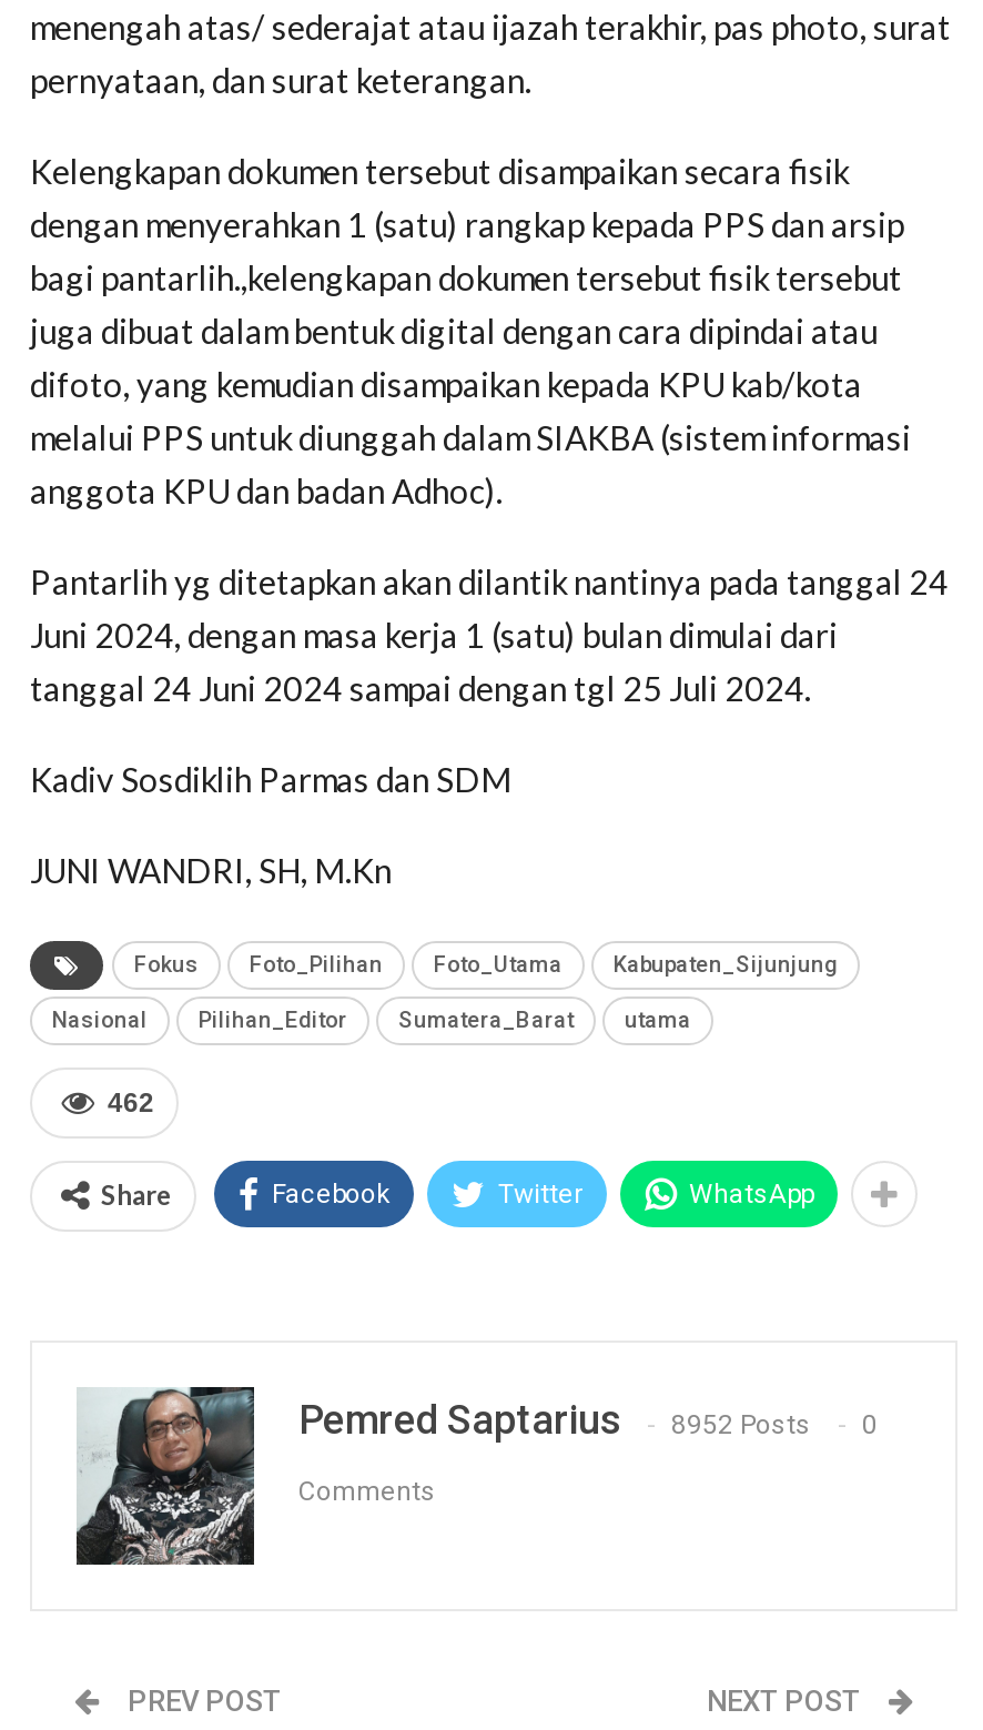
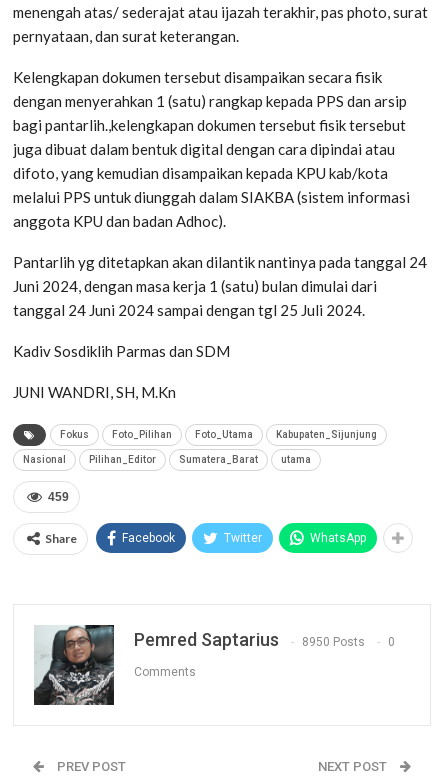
- 462
+ 459

- Pemred Saptarius 8952 Posts 0
+ Pemred Saptarius 8950 Posts 0
